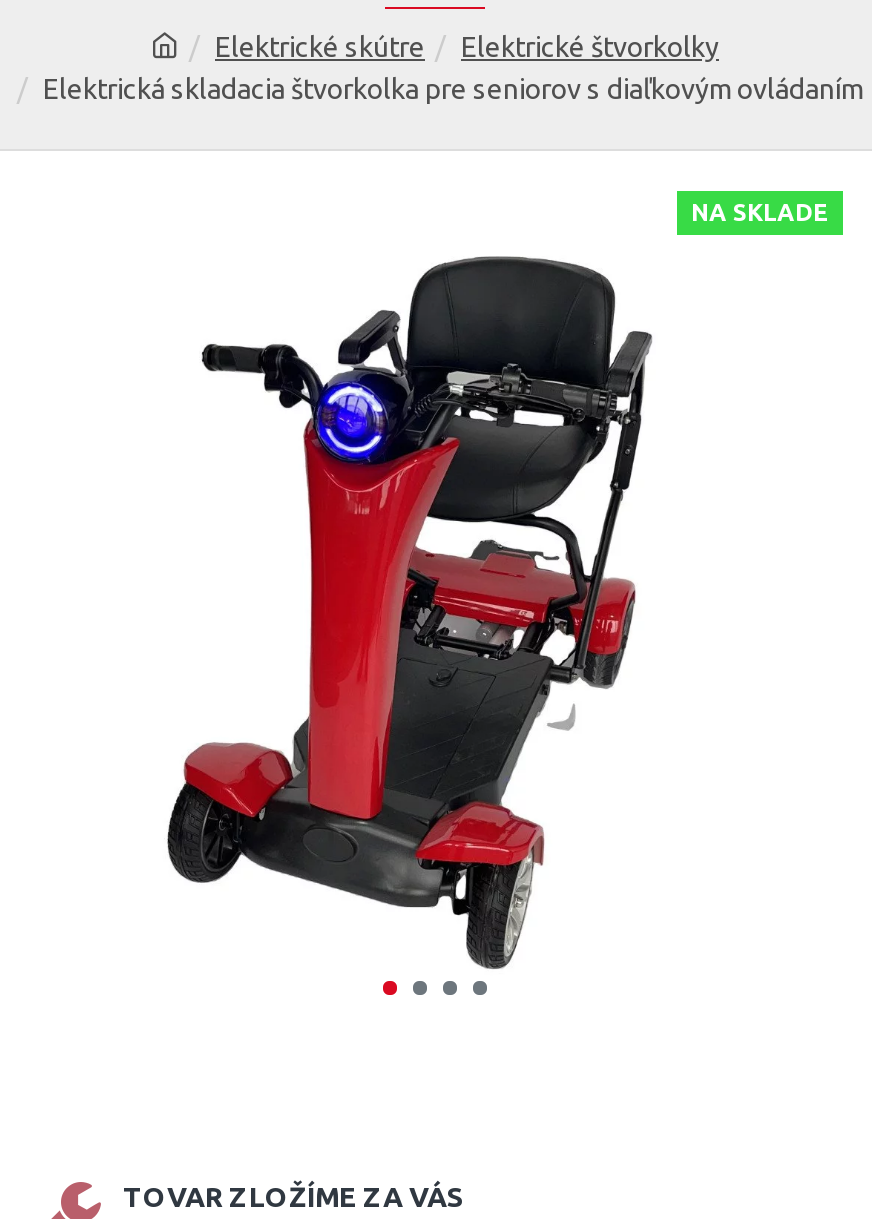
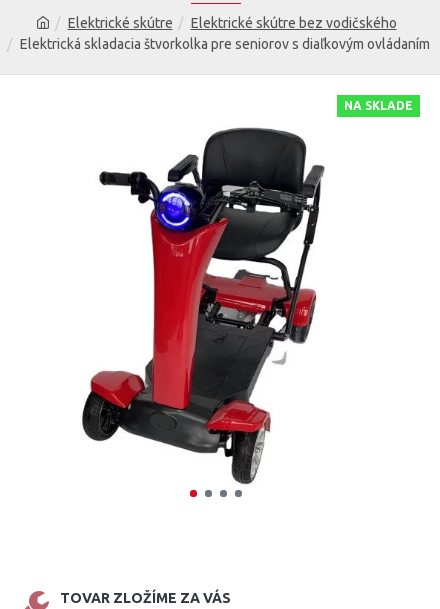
- Elektrické štvorkolky
+ Elektrické skútre bez vodičského
